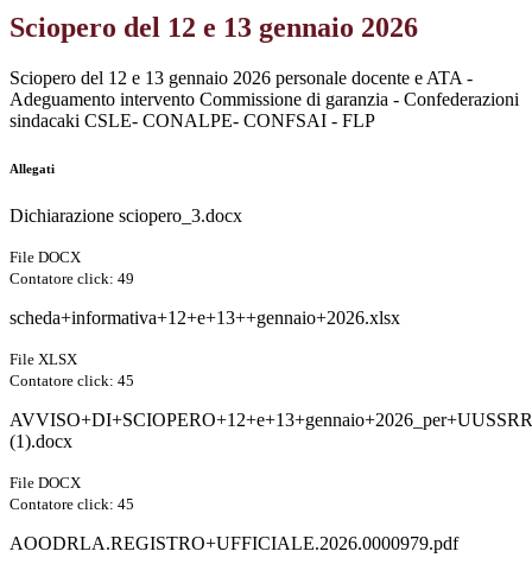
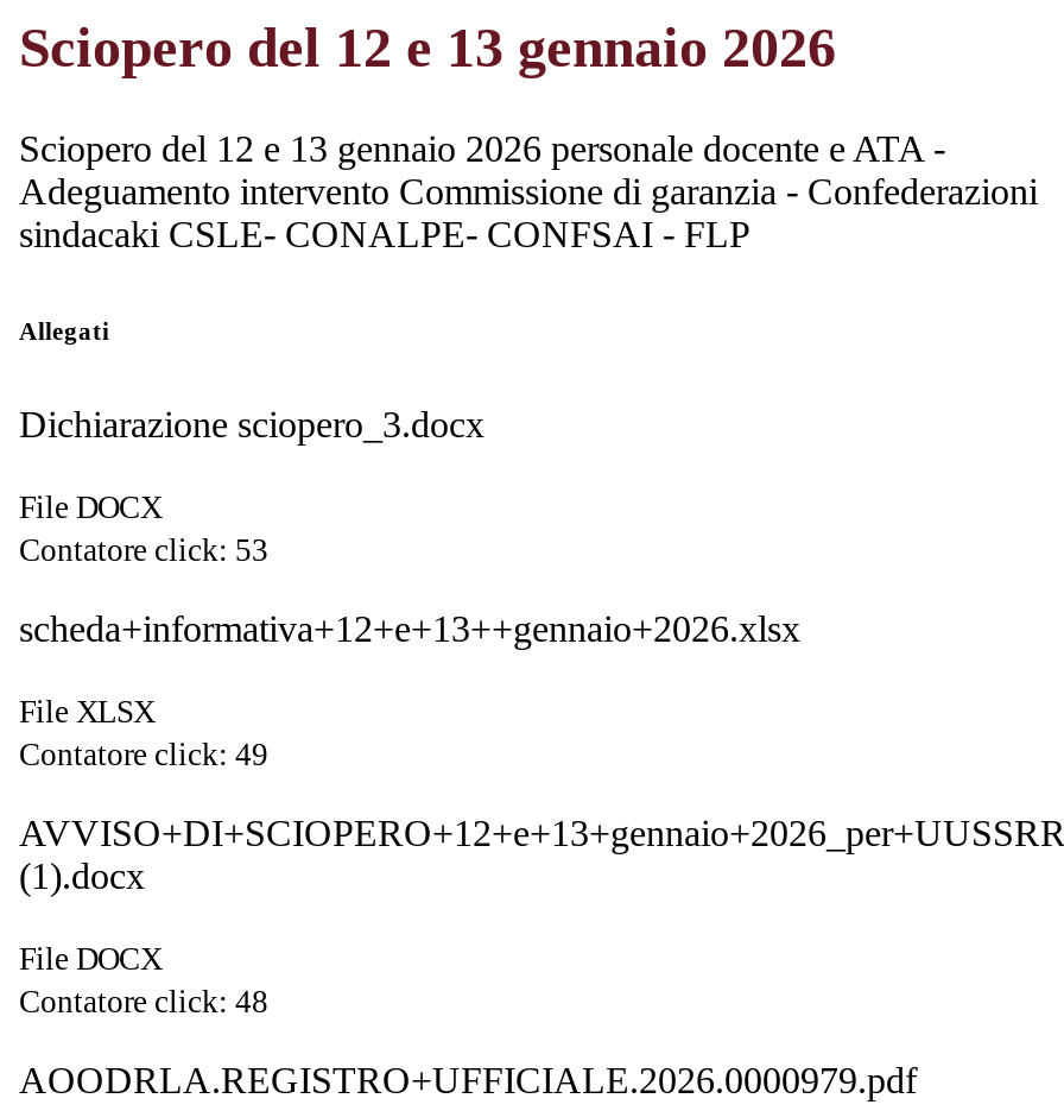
moved down: Contatore click: 49

+ Contatore click: 53

- Contatore click: 45

- Contatore click: 45
+ Contatore click: 48
